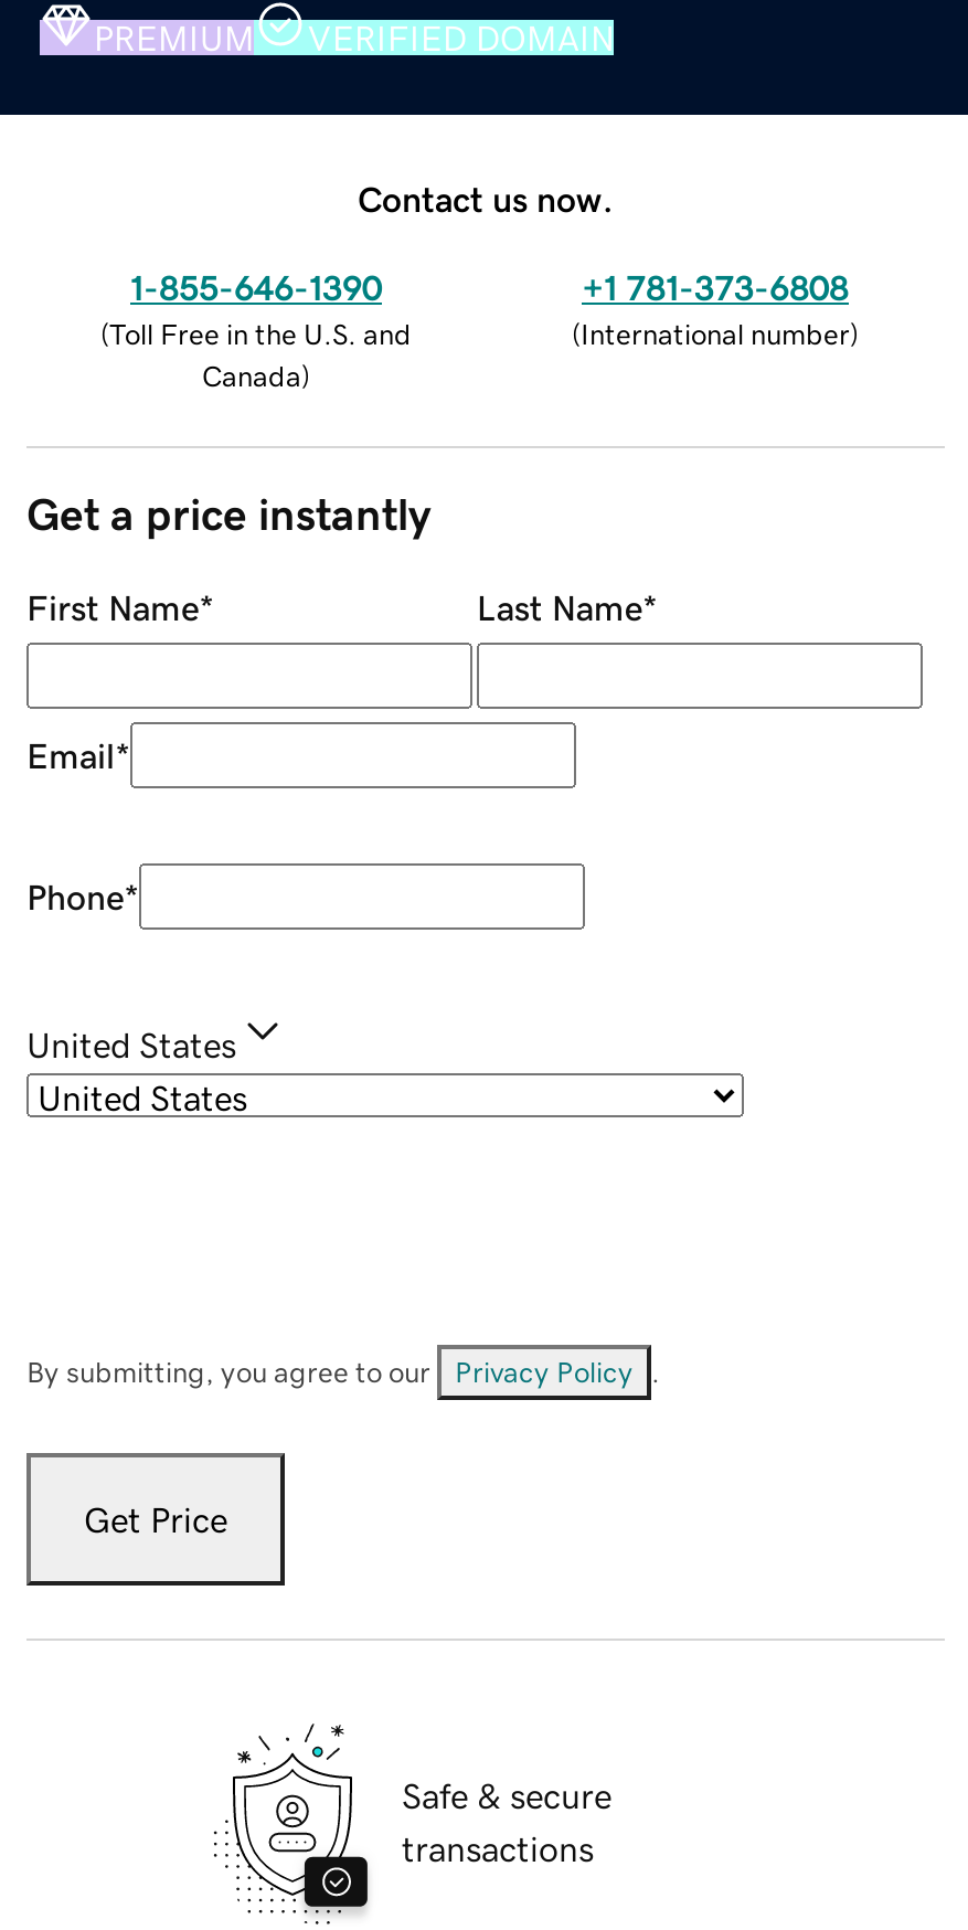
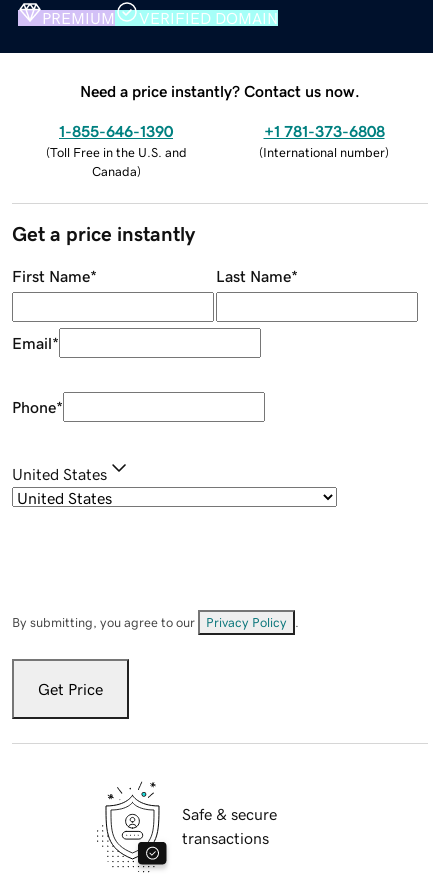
- Contact us now.
+ Need a price instantly? Contact us now.
